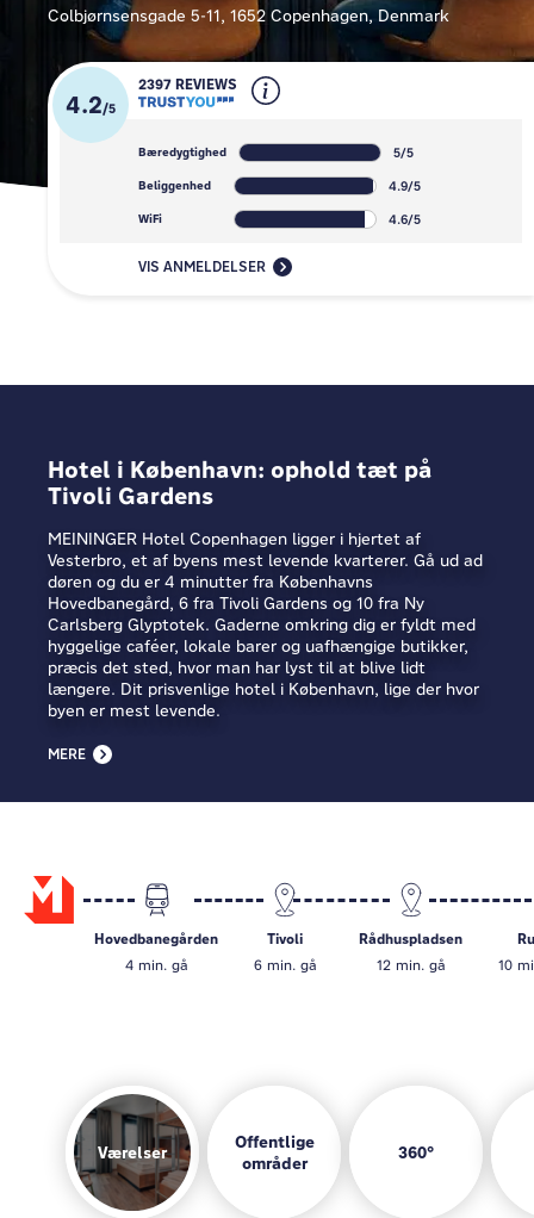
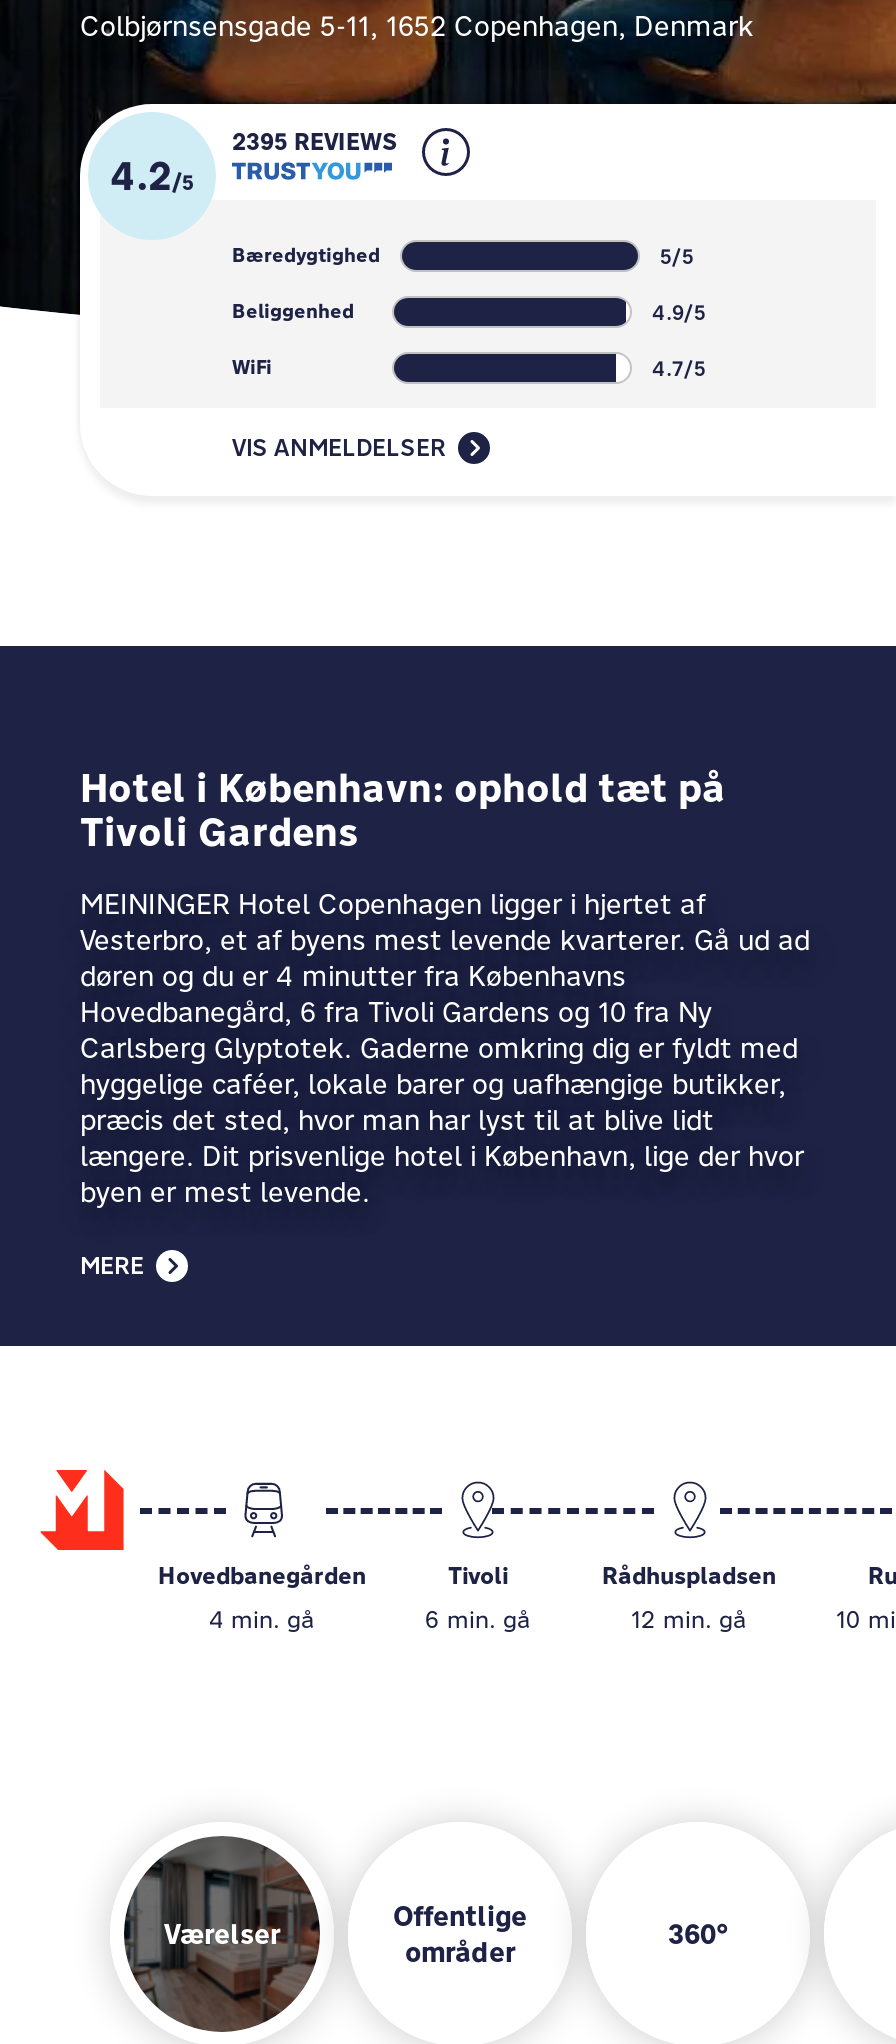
- 2397 REVIEWS
+ 2395 REVIEWS

- 4.6/5
+ 4.7/5
